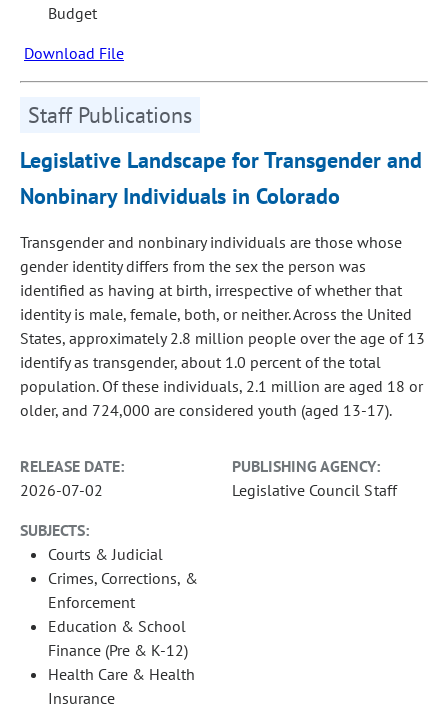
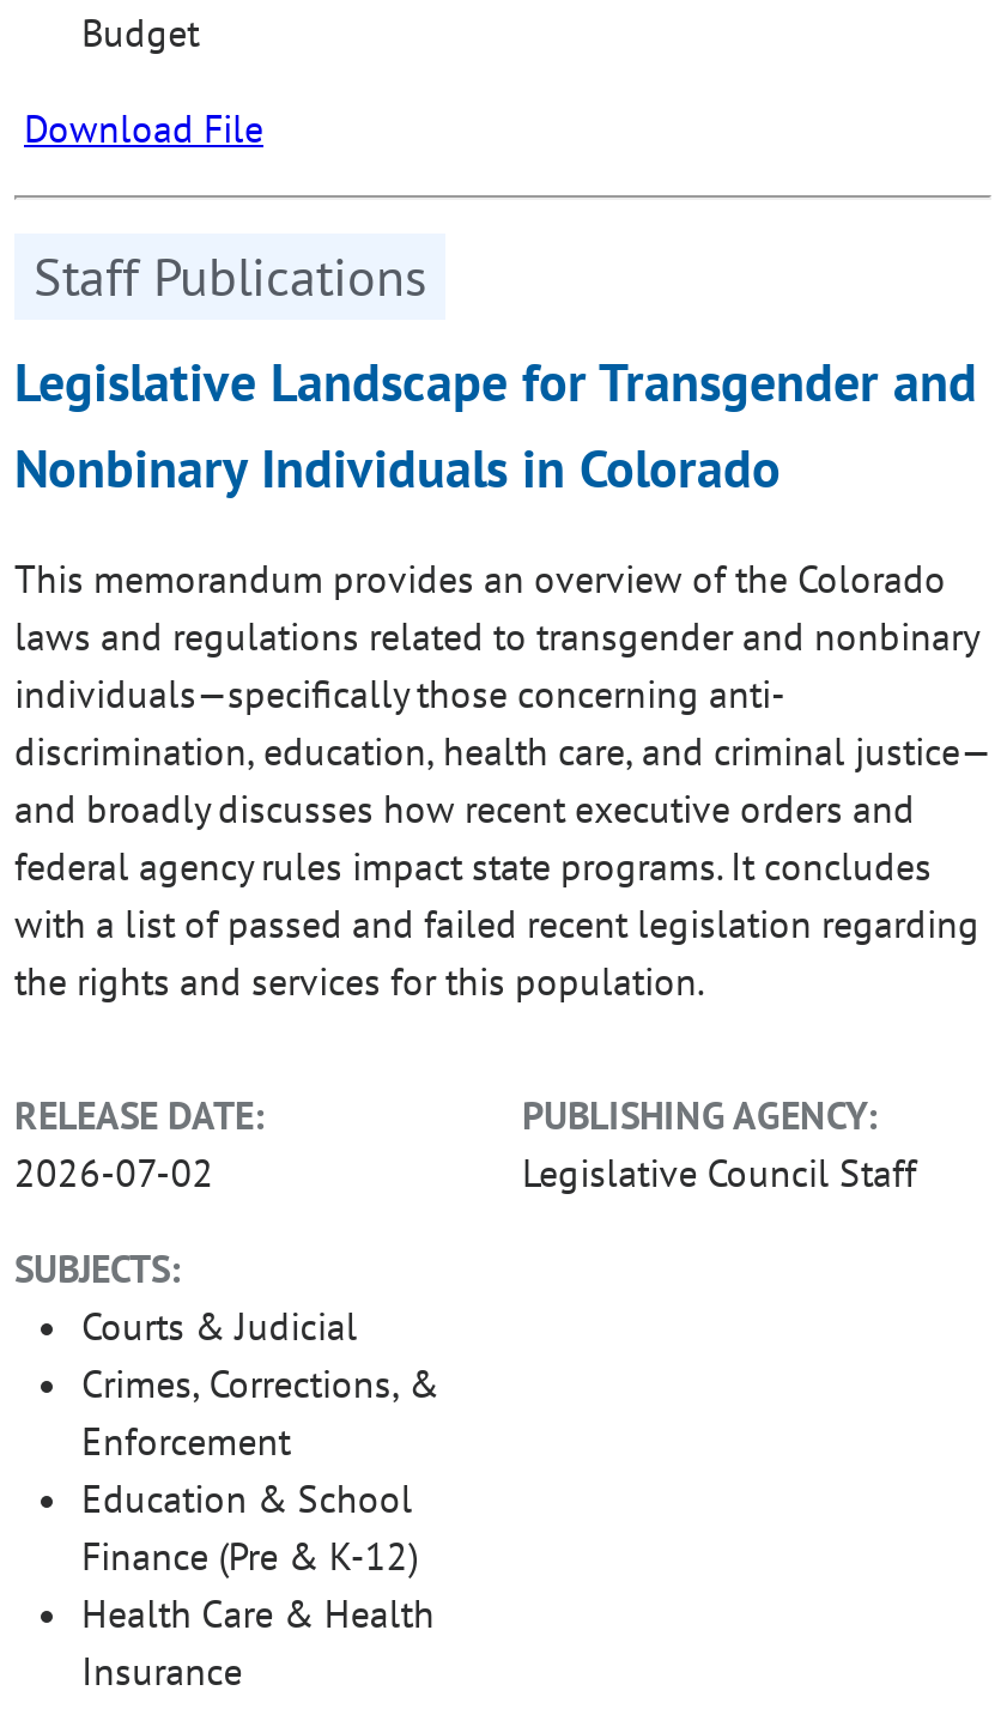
- Transgender and nonbinary individuals are those whose
- gender identity differs from the sex the person was
- identified as having at birth, irrespective of whether that
- identity is male, female, both, or neither. Across the United
- States, approximately 2.8 million people over the age of 13
- identify as transgender, about 1.0 percent of the total
- population. Of these individuals, 2.1 million are aged 18 or
- older, and 724,000 are considered youth (aged 13-17).
+ This memorandum provides an overview of the Colorado
+ laws and regulations related to transgender and nonbinary
+ individuals—specifically those concerning anti-
+ discrimination, education, health care, and criminal justice—
+ and broadly discusses how recent executive orders and
+ federal agency rules impact state programs. It concludes
+ with a list of passed and failed recent legislation regarding
+ the rights and services for this population.
